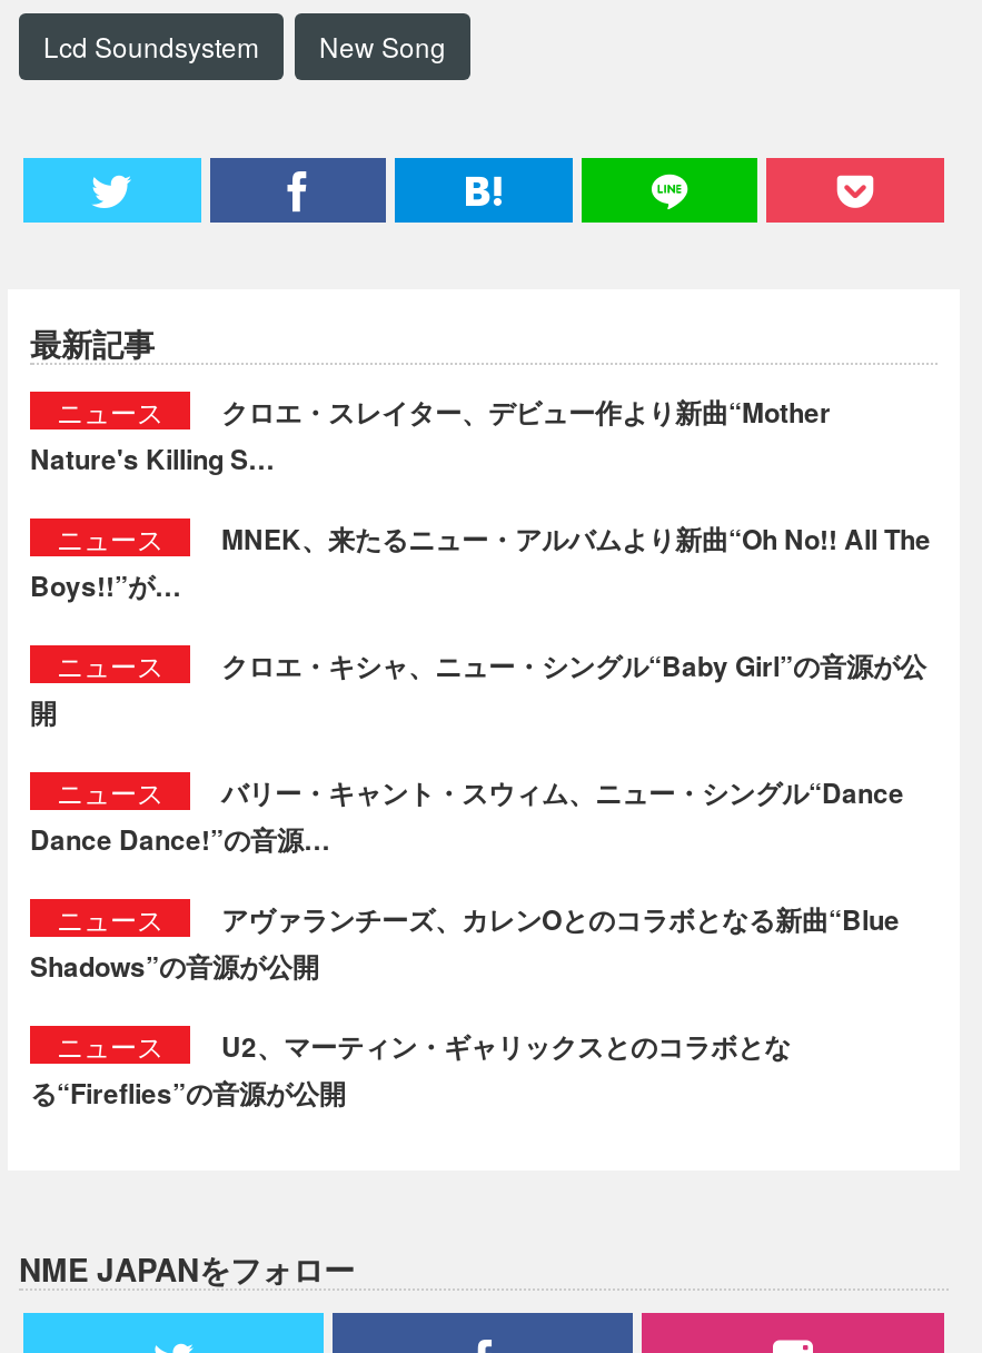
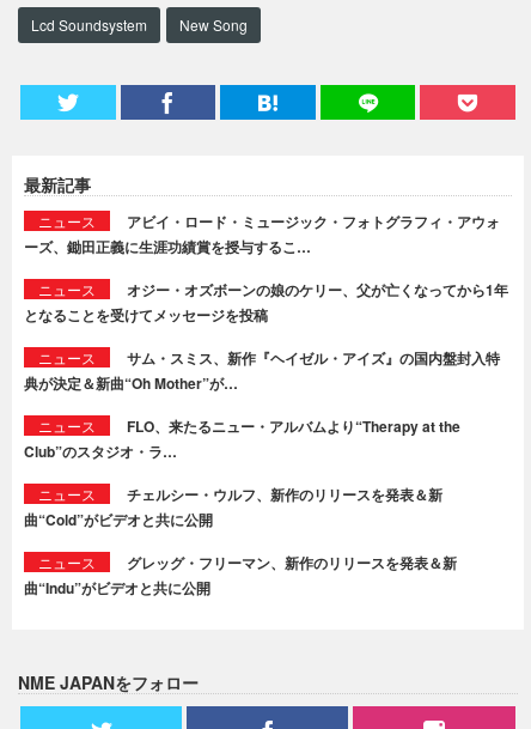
- クロエ・スレイター、デビュー作より新曲“Mother
- Nature's Killing S…
+ アビイ・ロード・ミュージック・フォトグラフィ・アウォ
+ ーズ、鋤田正義に生涯功績賞を授与するこ…

- MNEK、来たるニュー・アルバムより新曲“Oh No!! All The
- Boys!!”が…
+ オジー・オズボーンの娘のケリー、父が亡くなってから1年
+ となることを受けてメッセージを投稿

- クロエ・キシャ、ニュー・シングル“Baby Girl”の音源が公
- 開
+ サム・スミス、新作『ヘイゼル・アイズ』の国内盤封入特
+ 典が決定＆新曲“Oh Mother”が…

- バリー・キャント・スウィム、ニュー・シングル“Dance
- Dance Dance!”の音源…
+ FLO、来たるニュー・アルバムより“Therapy at the
+ Club”のスタジオ・ラ…

- アヴァランチーズ、カレンOとのコラボとなる新曲“Blue
- Shadows”の音源が公開
+ チェルシー・ウルフ、新作のリリースを発表＆新
+ 曲“Cold”がビデオと共に公開

- U2、マーティン・ギャリックスとのコラボとな
- る“Fireflies”の音源が公開
+ グレッグ・フリーマン、新作のリリースを発表＆新
+ 曲“Indu”がビデオと共に公開
